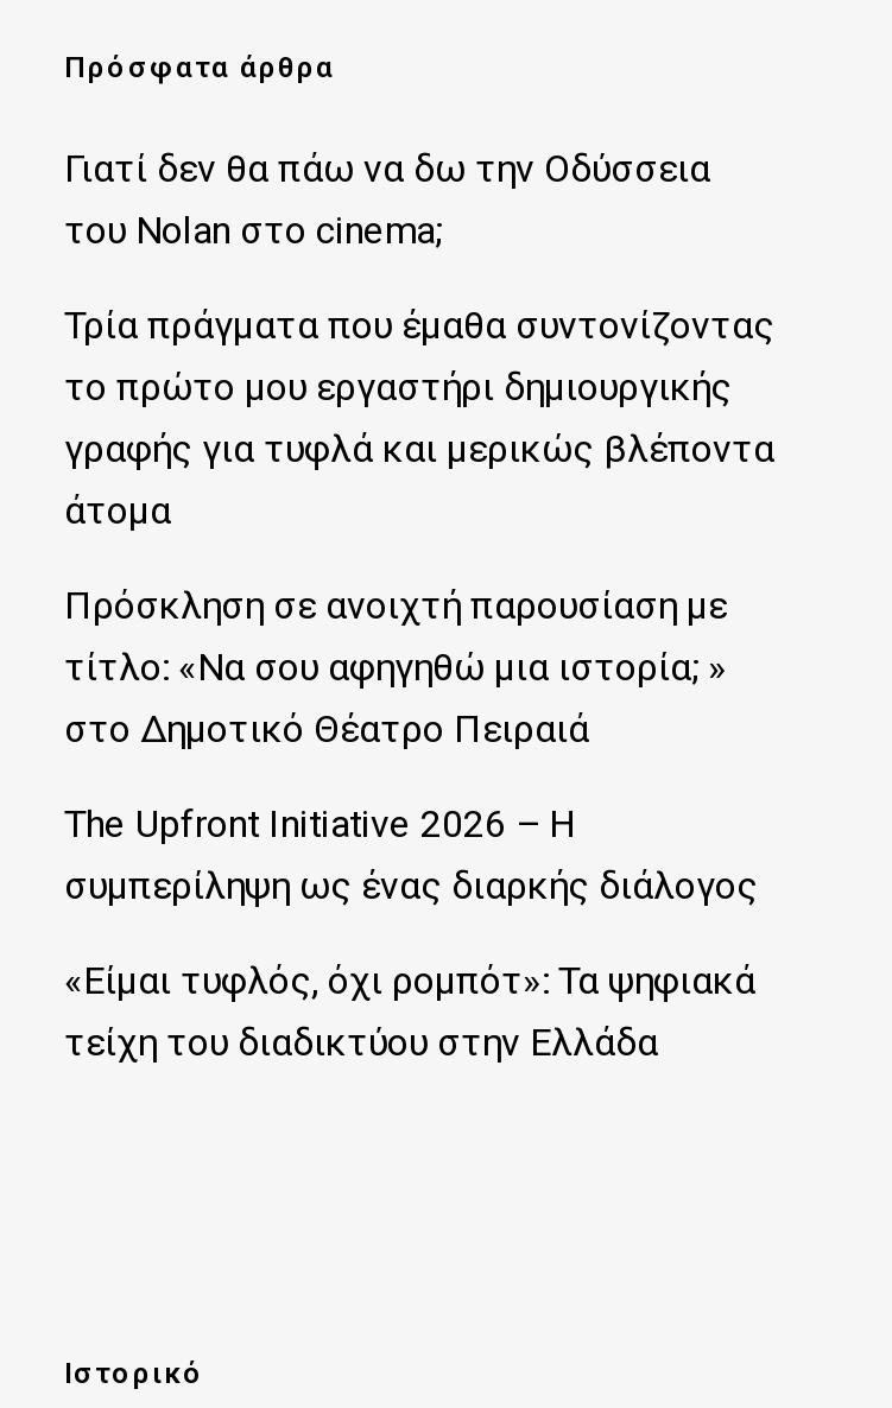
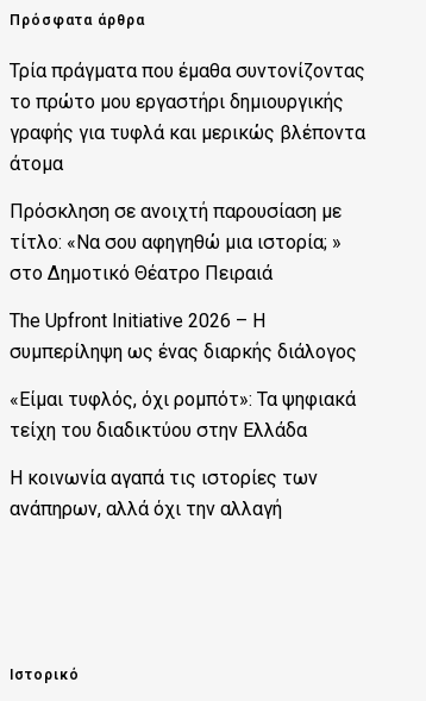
- Γιατί δεν θα πάω να δω την Οδύσσεια
- του Nolan στο cinema;

moved up: Τρία πράγματα που έμαθα συντονίζοντας | το πρώτο μου εργαστήρι δημιουργικής | γραφής για τυφλά και μερικώς βλέποντα | ... | «Είμαι τυφλός, όχι ρομπότ»: Τα ψηφιακά | τείχη του διαδικτύου στην Ελλάδα

+ Η κοινωνία αγαπά τις ιστορίες των
+ ανάπηρων, αλλά όχι την αλλαγή
